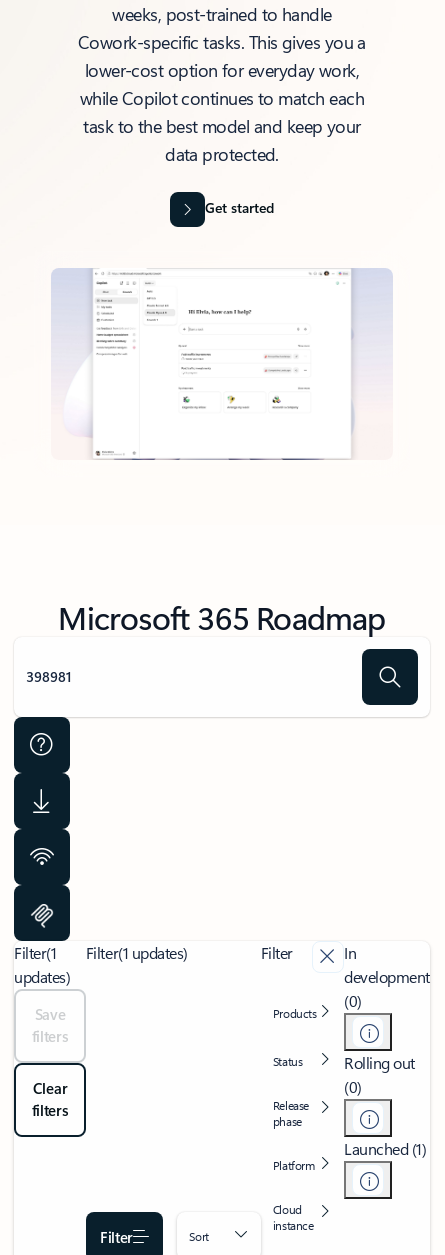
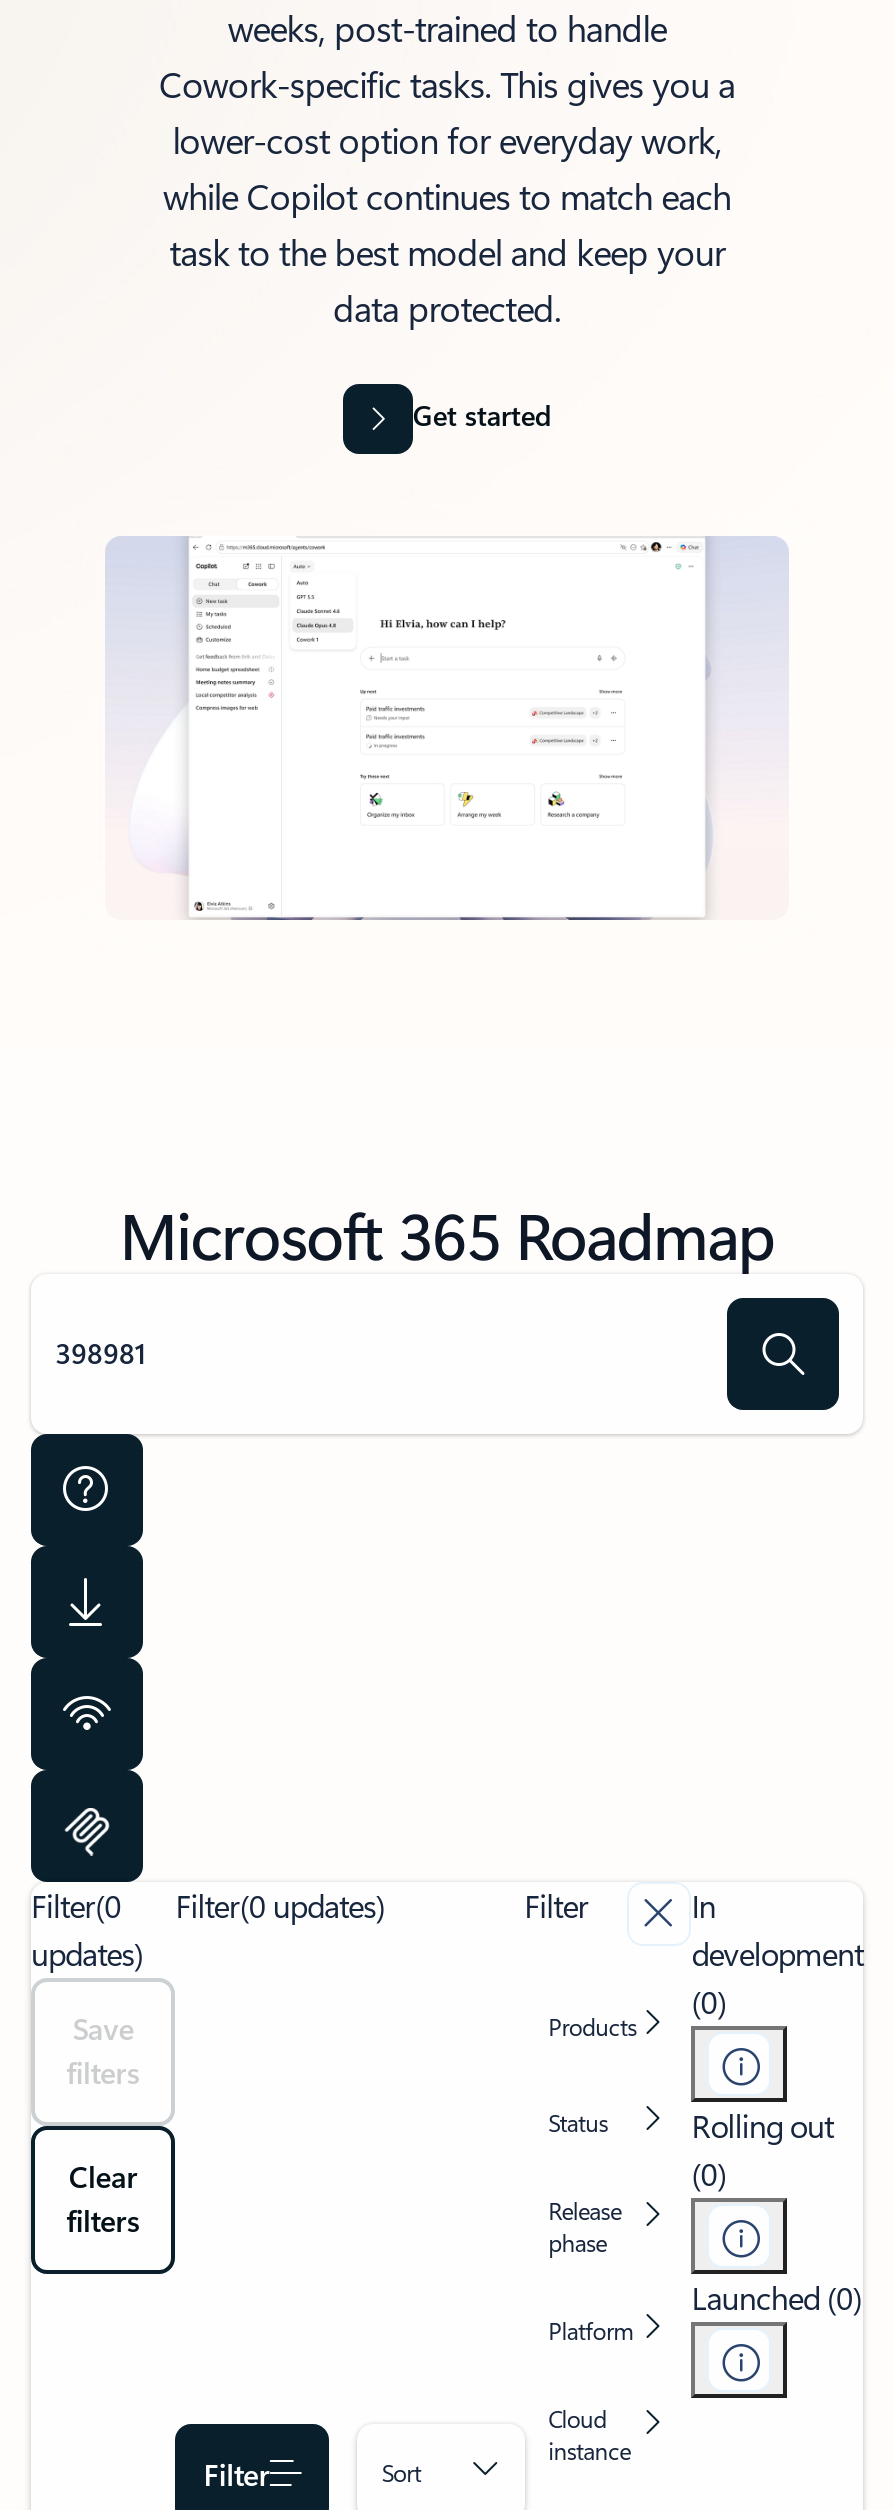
- Filter(1
+ Filter(0

- Filter(1 updates)
+ Filter(0 updates)

- Launched (1)
+ Launched (0)
